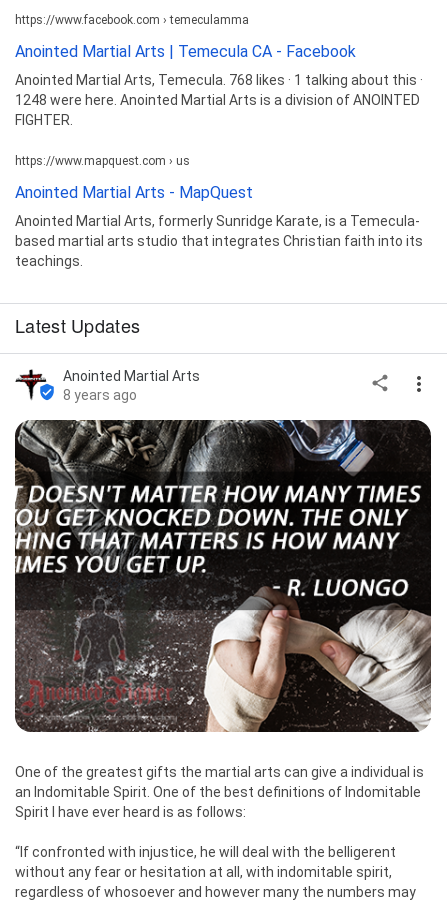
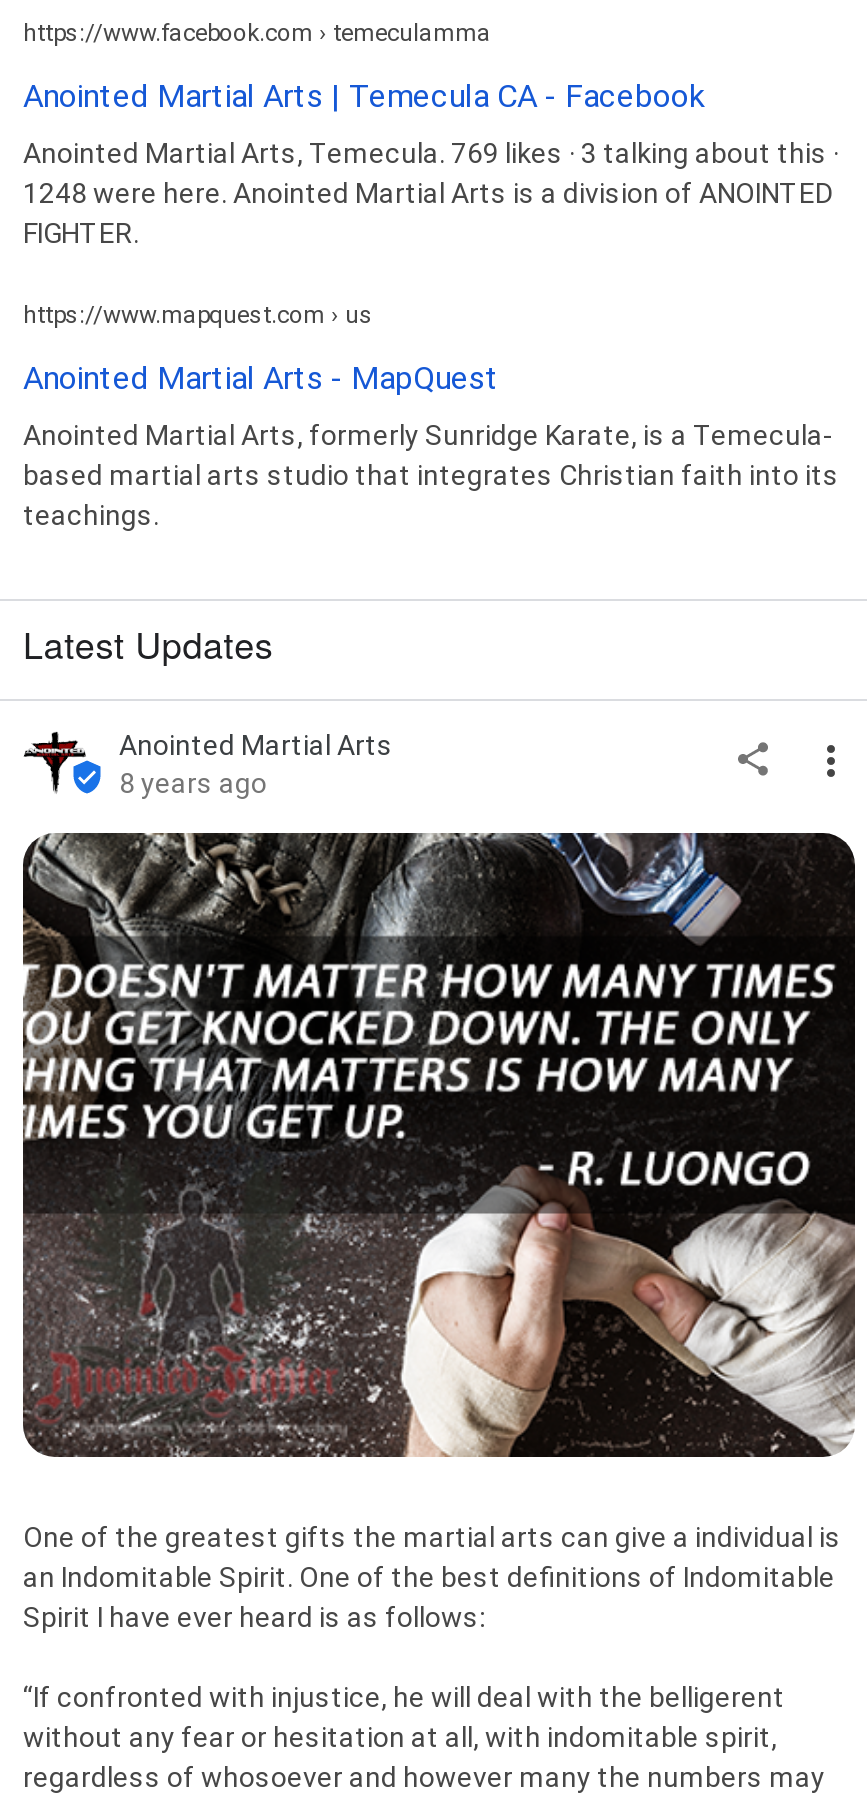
- Anointed Martial Arts, Temecula. 768 likes · 1 talking about this ·
+ Anointed Martial Arts, Temecula. 769 likes · 3 talking about this ·
